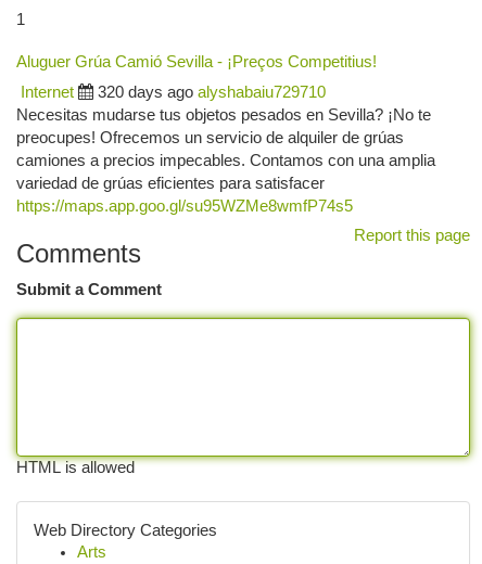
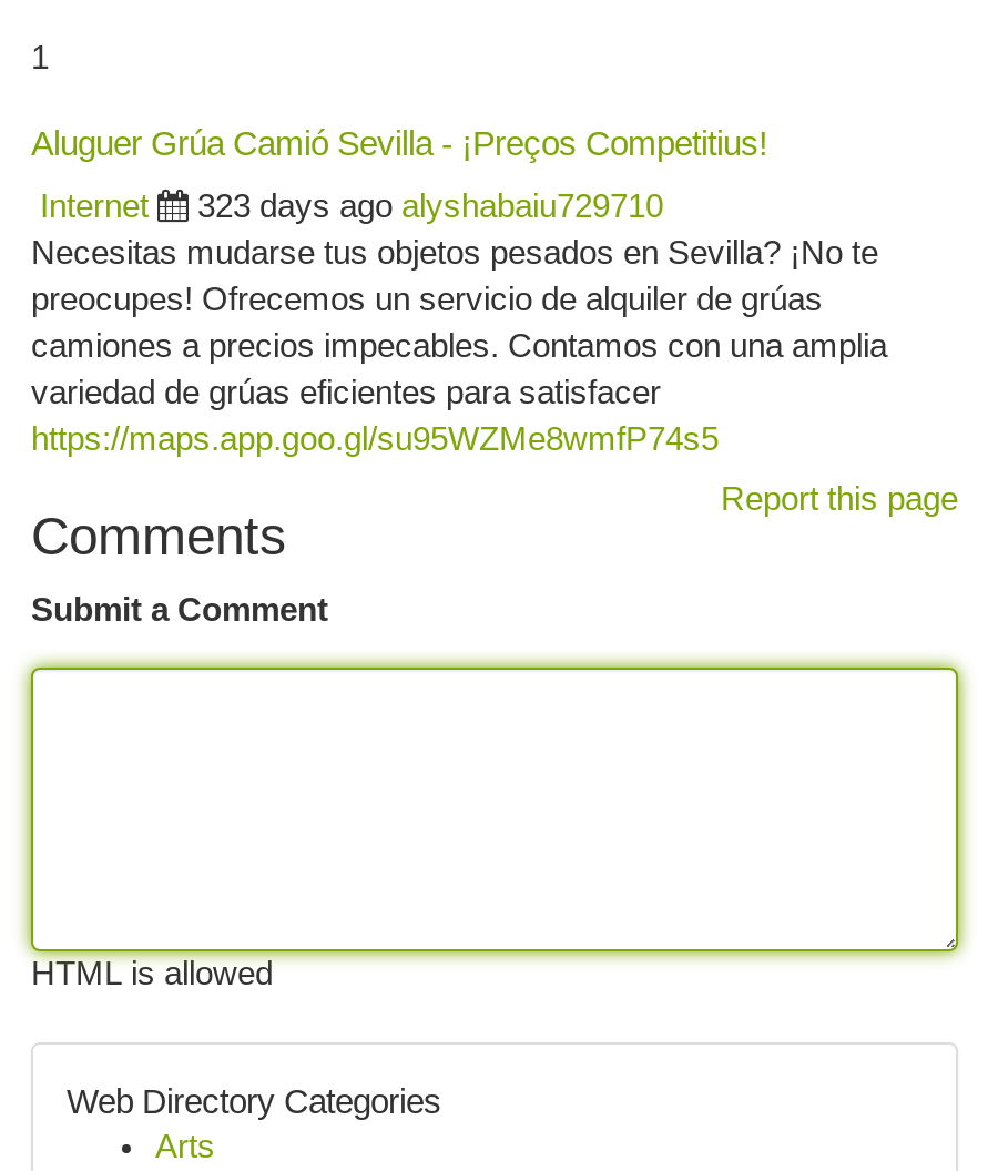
- 320 days ago alyshabaiu729710
+ 323 days ago alyshabaiu729710
